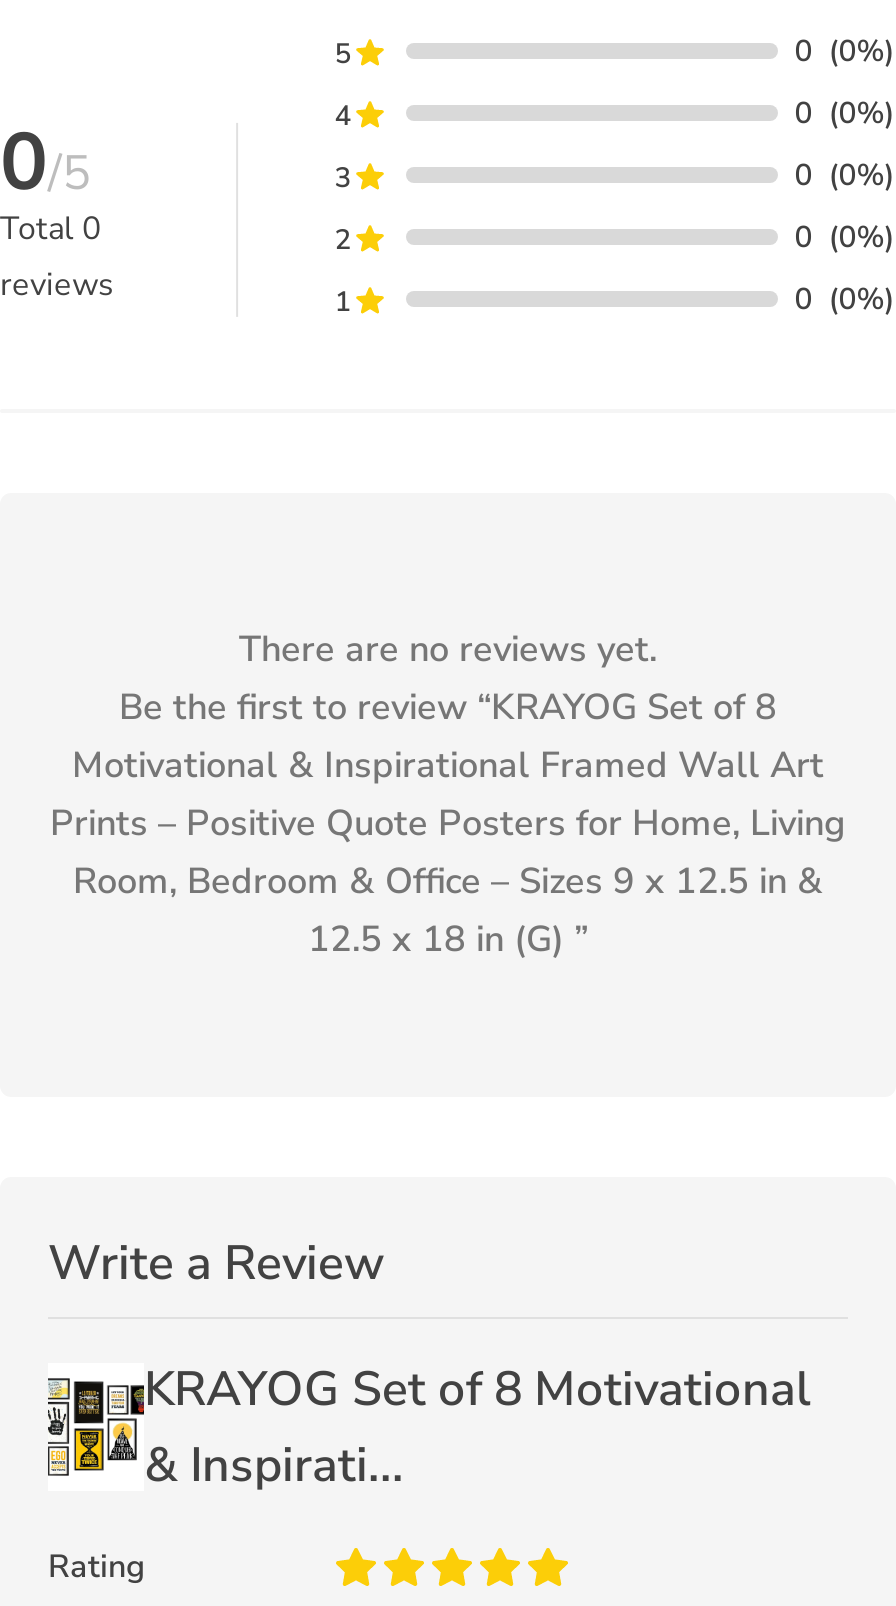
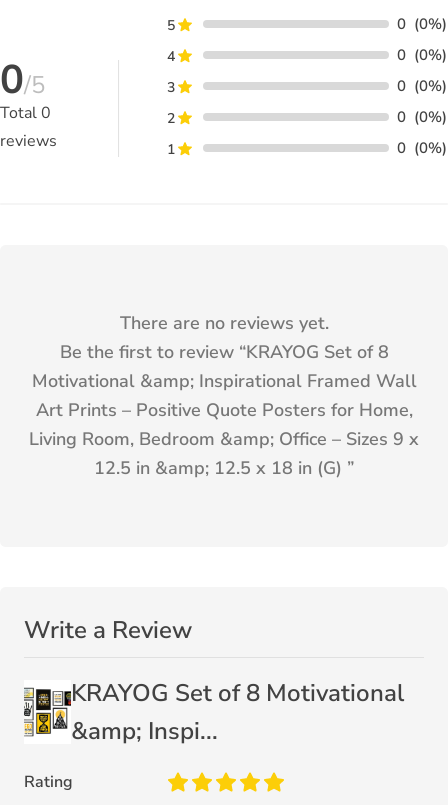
- Motivational & Inspirational Framed Wall Art
- Prints – Positive Quote Posters for Home, Living
- Room, Bedroom & Office – Sizes 9 x 12.5 in &
- 12.5 x 18 in (G)”
+ Motivational &amp; Inspirational Framed Wall
+ Art Prints – Positive Quote Posters for Home,
+ Living Room, Bedroom &amp; Office – Sizes 9 x
+ 12.5 in &amp; 12.5 x 18 in (G)”

- & Inspirati...
+ &amp; Inspi...
